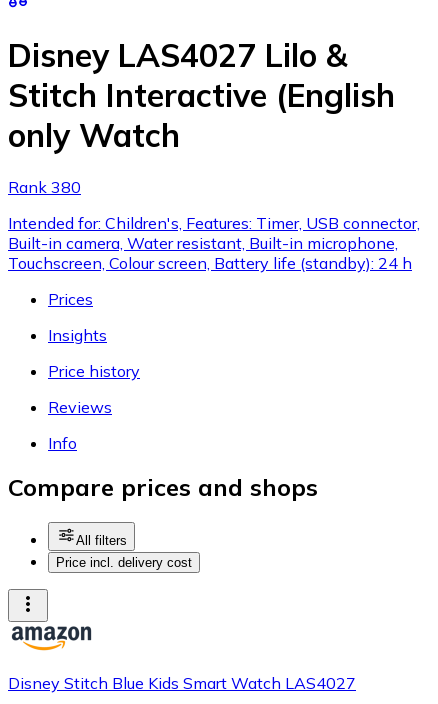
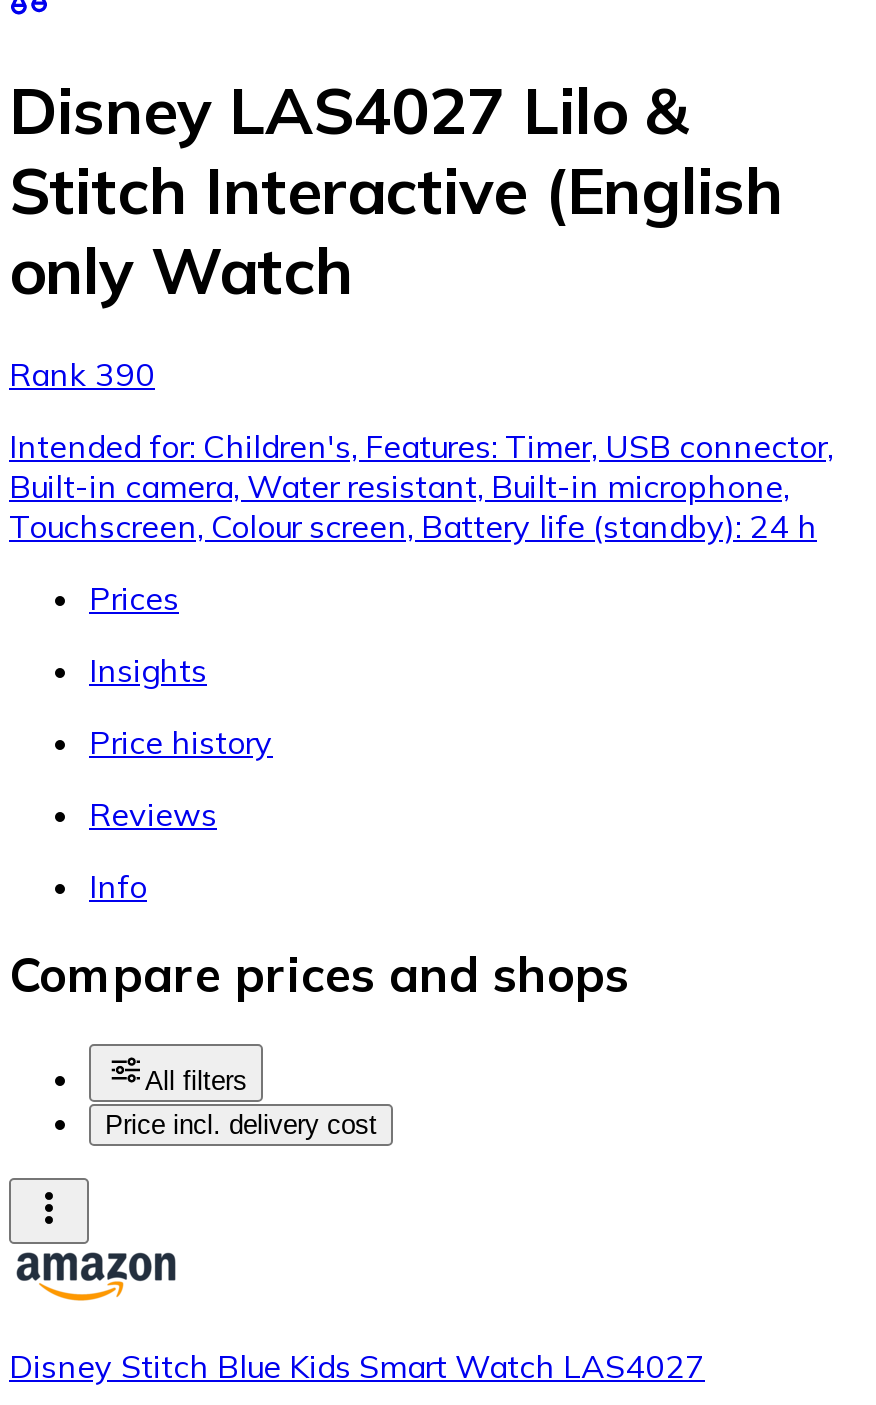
- Rank 380
+ Rank 390
